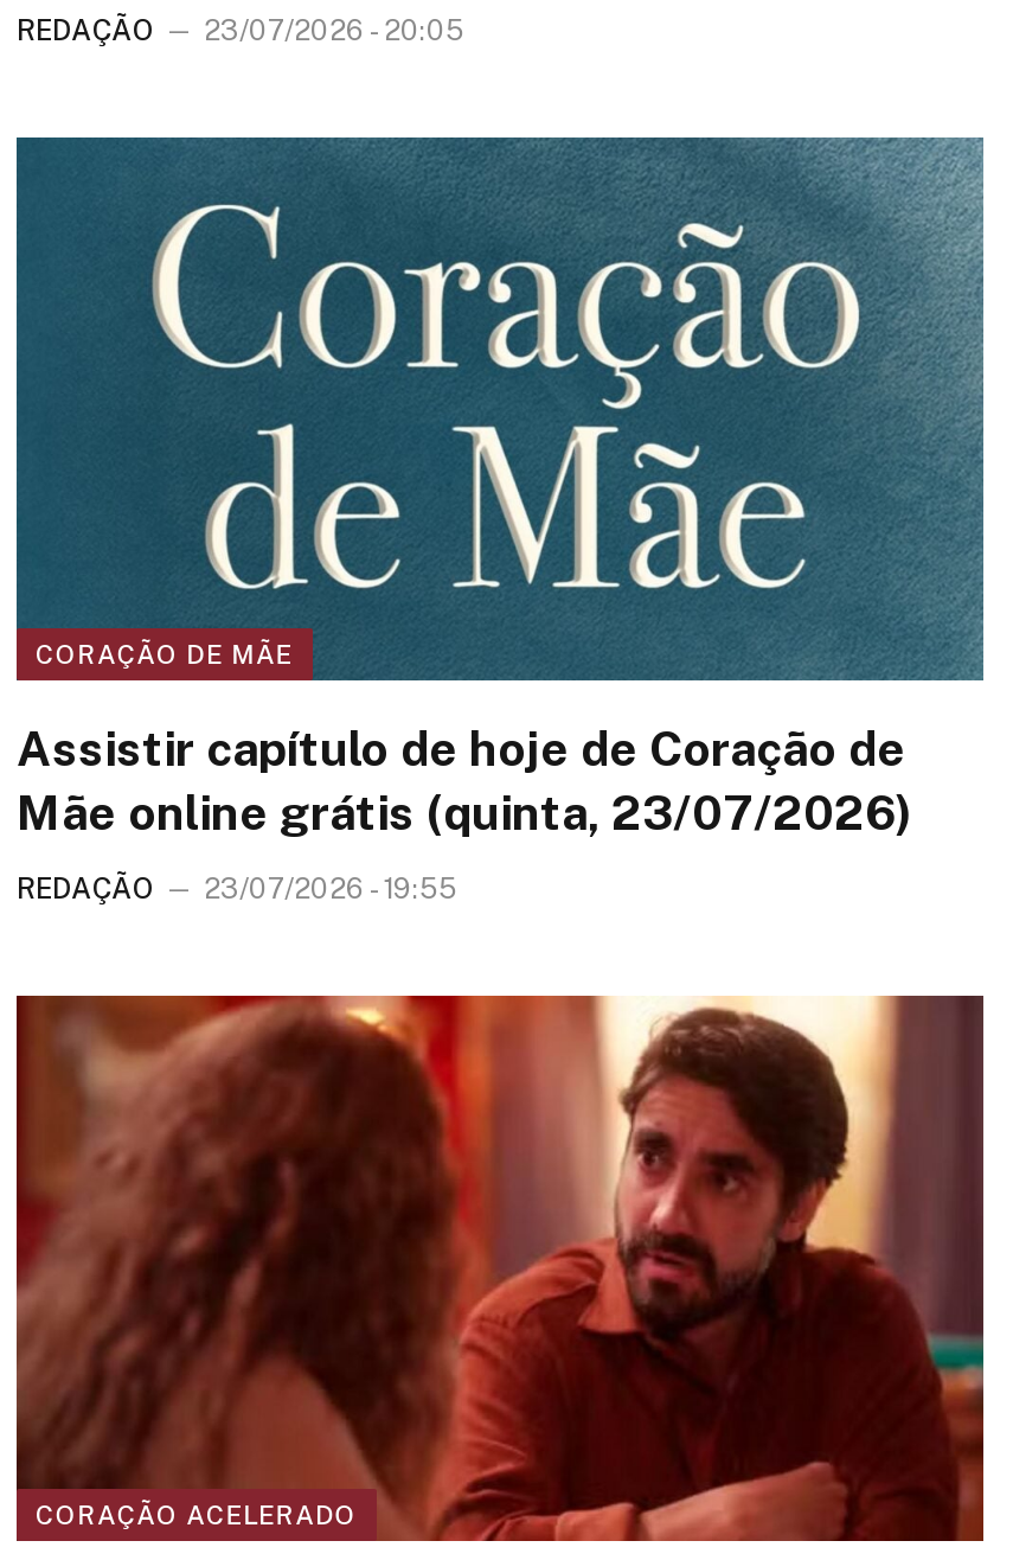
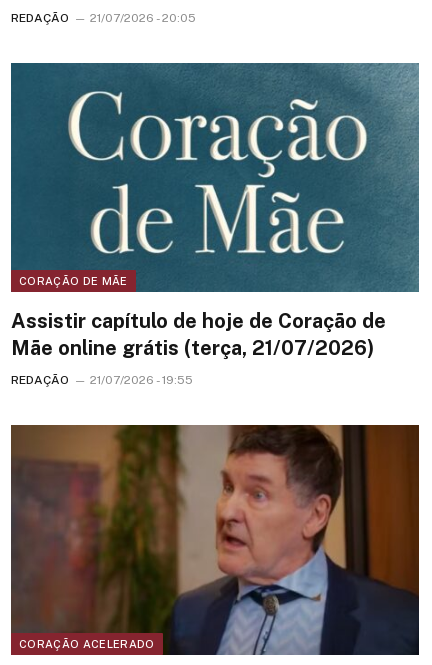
- REDAÇÃO 23/07/2026 - 20:05
+ REDAÇÃO 21/07/2026 - 20:05

- Mãe online grátis (quinta, 23/07/2026)
+ Mãe online grátis (terça, 21/07/2026)

- REDAÇÃO 23/07/2026 - 19:55
+ REDAÇÃO 21/07/2026 - 19:55

- [image]
+ [image]
